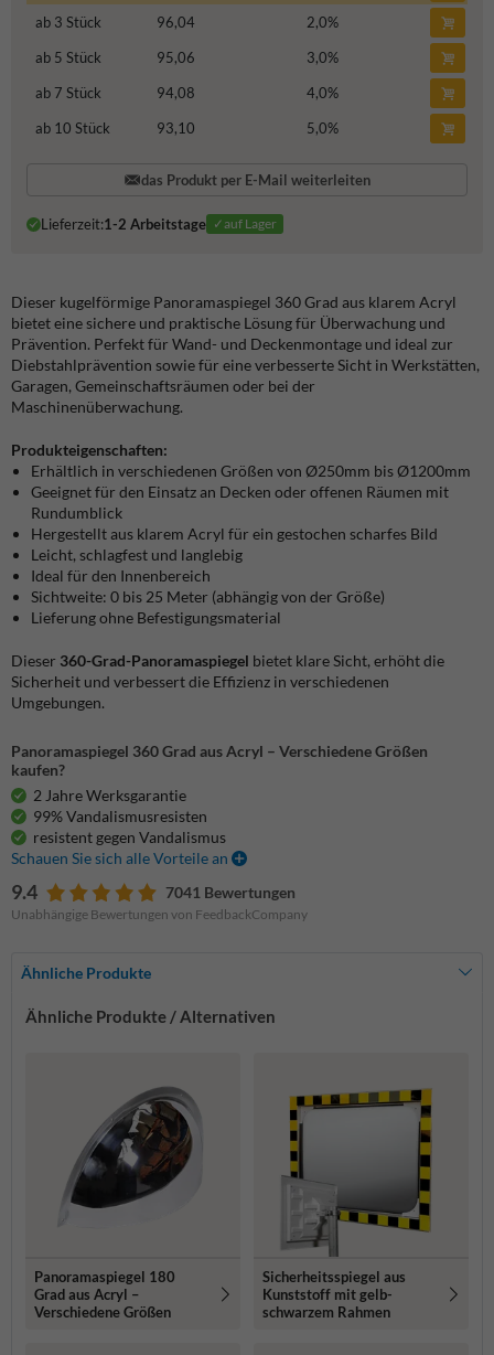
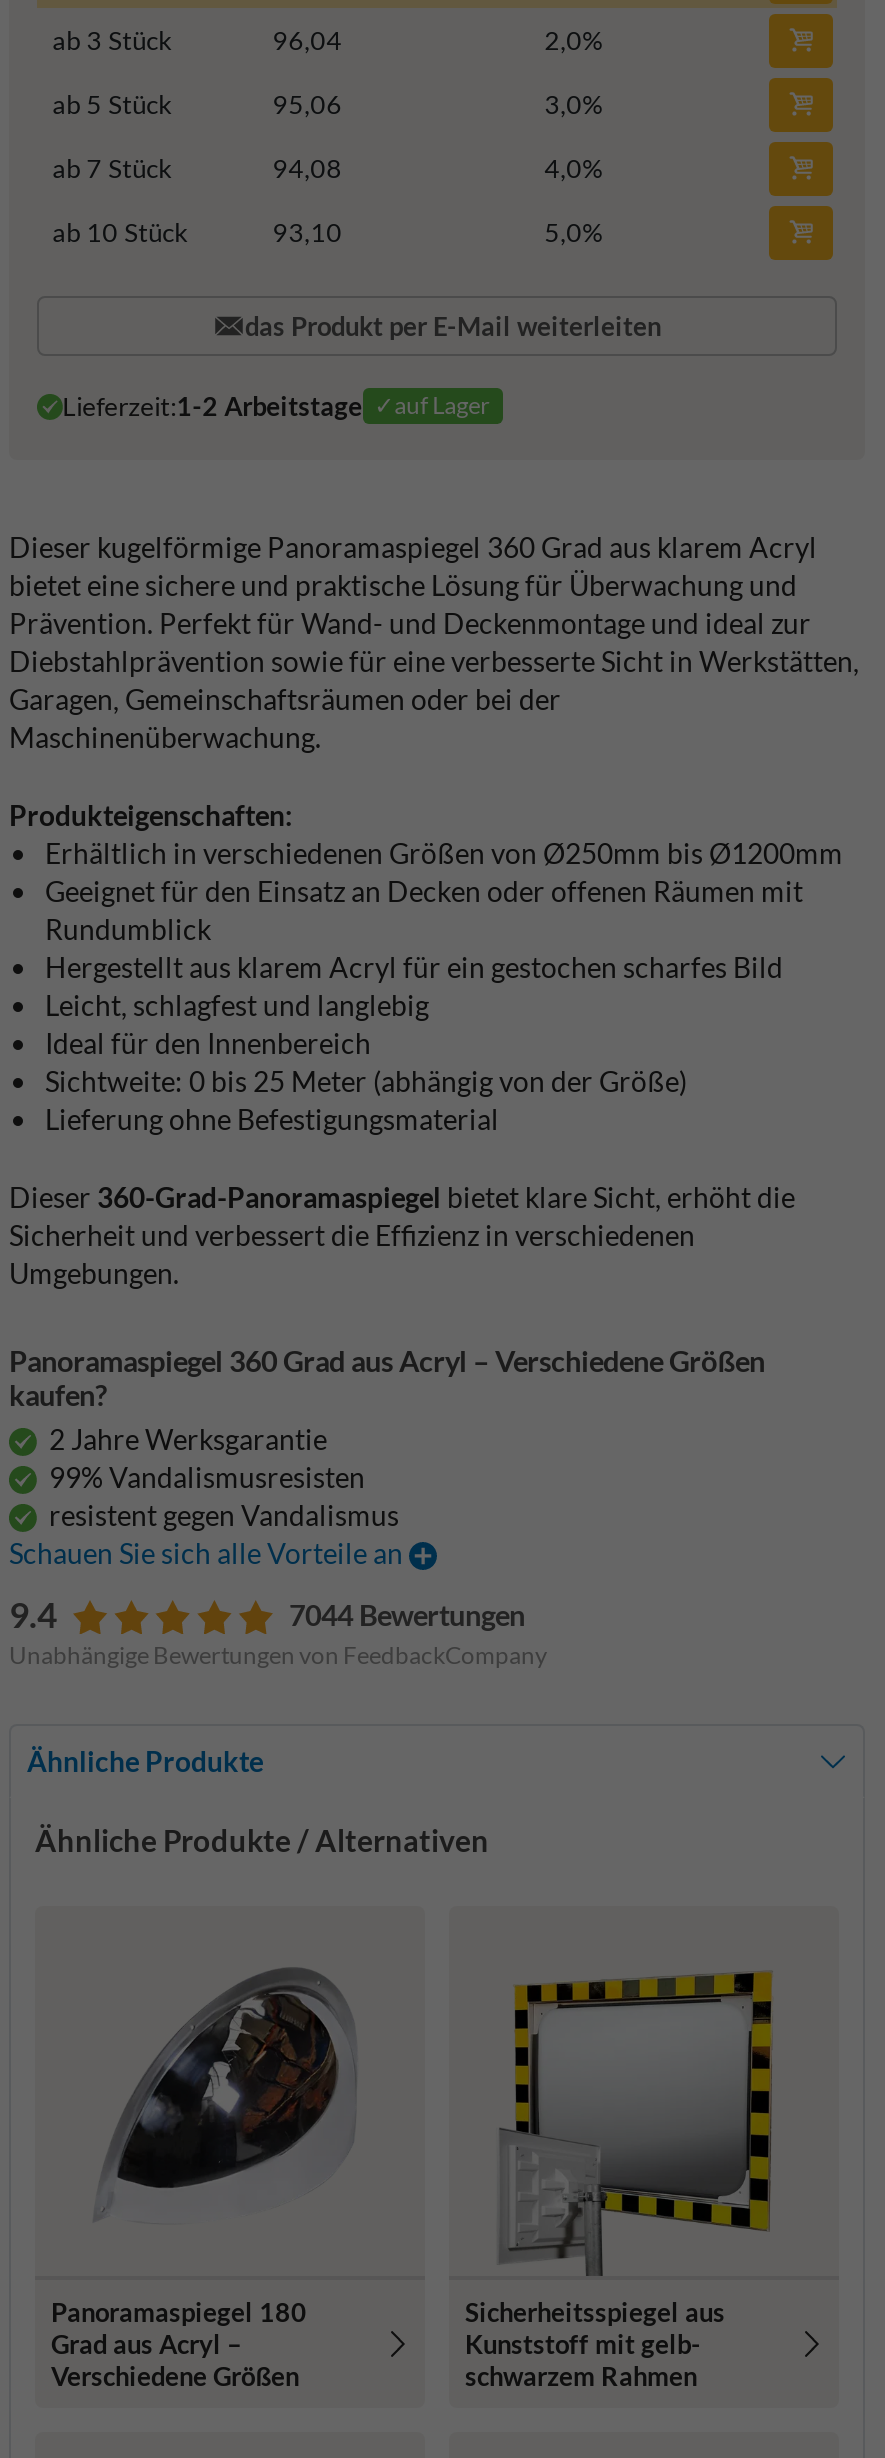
- 7041 Bewertungen
+ 7044 Bewertungen
